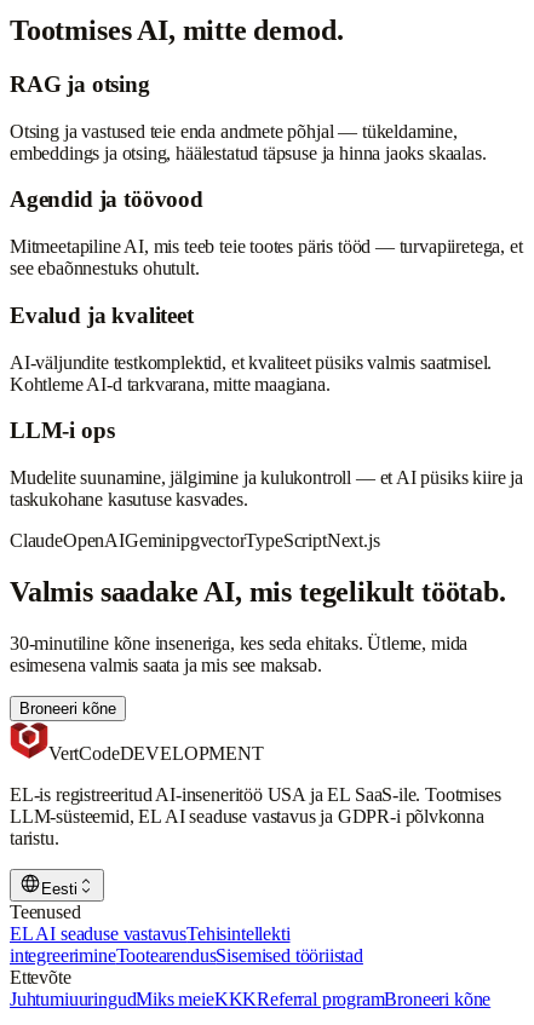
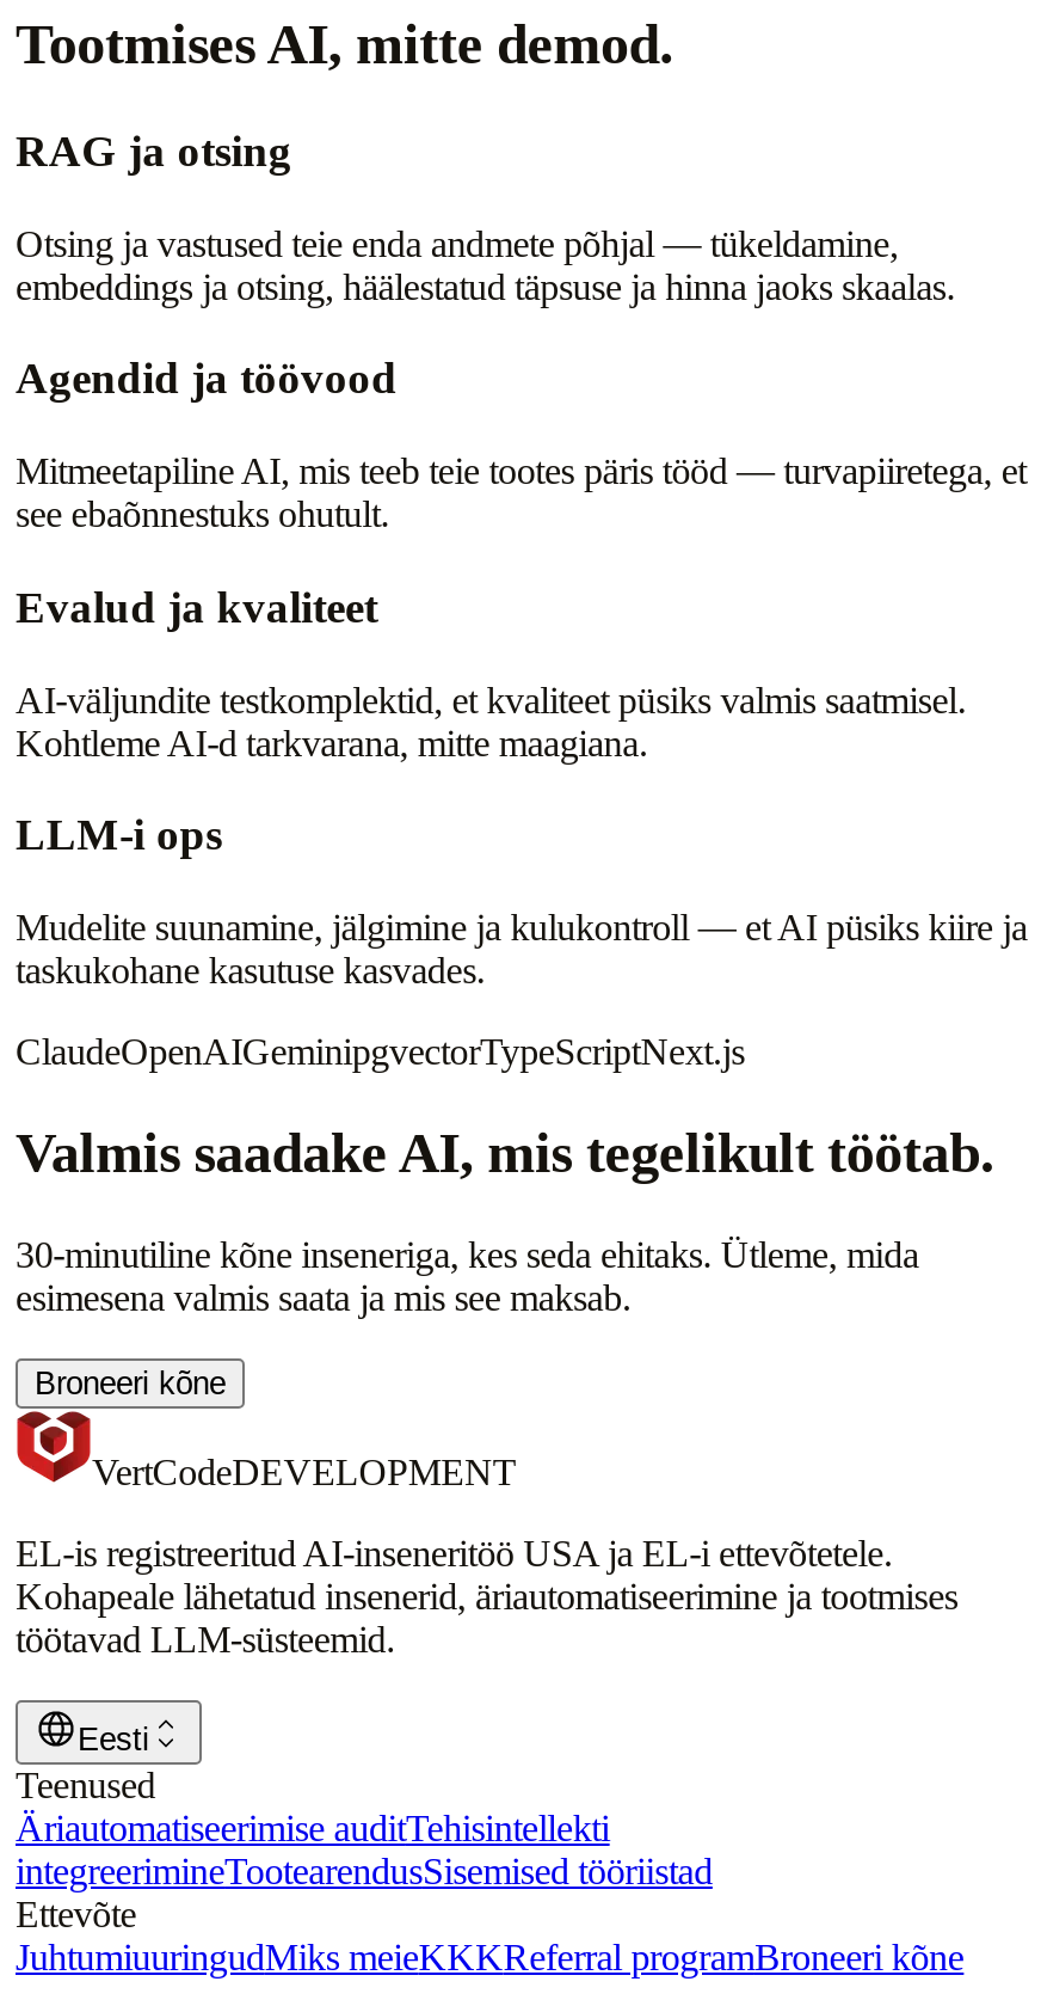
- EL-is registreeritud AI-inseneritöö USA ja EL SaaS-ile. Tootmises
- LLM-süsteemid, EL AI seaduse vastavus ja GDPR-i põlvkonna
- taristu.
+ EL-is registreeritud AI-inseneritöö USA ja EL-i ettevõtetele.
+ Kohapeale lähetatud insenerid, äriautomatiseerimine ja tootmises
+ töötavad LLM-süsteemid.

- EL AI seaduse vastavusTehisintellekti
+ Äriautomatiseerimise auditTehisintellekti
